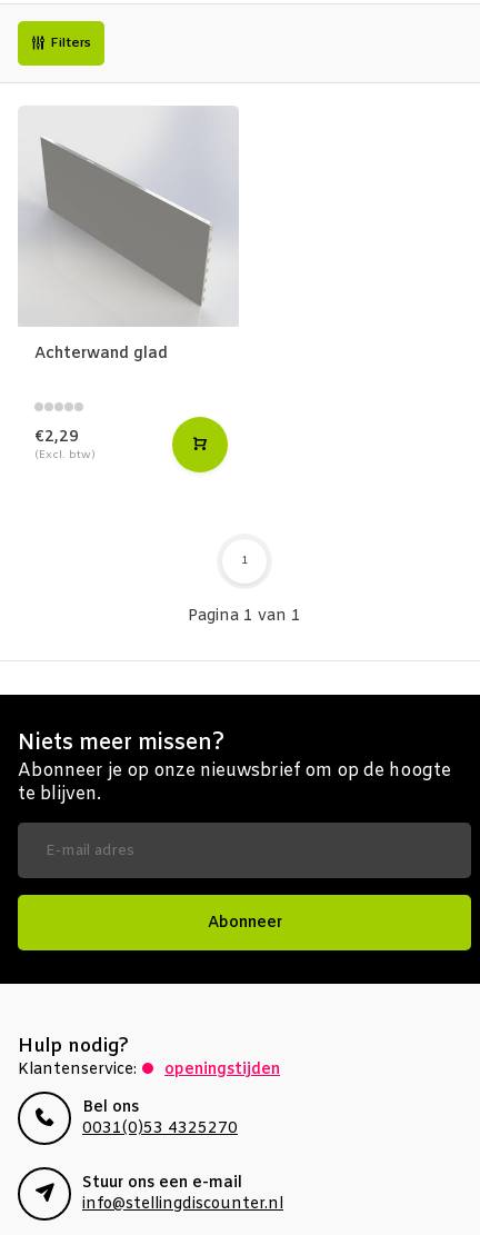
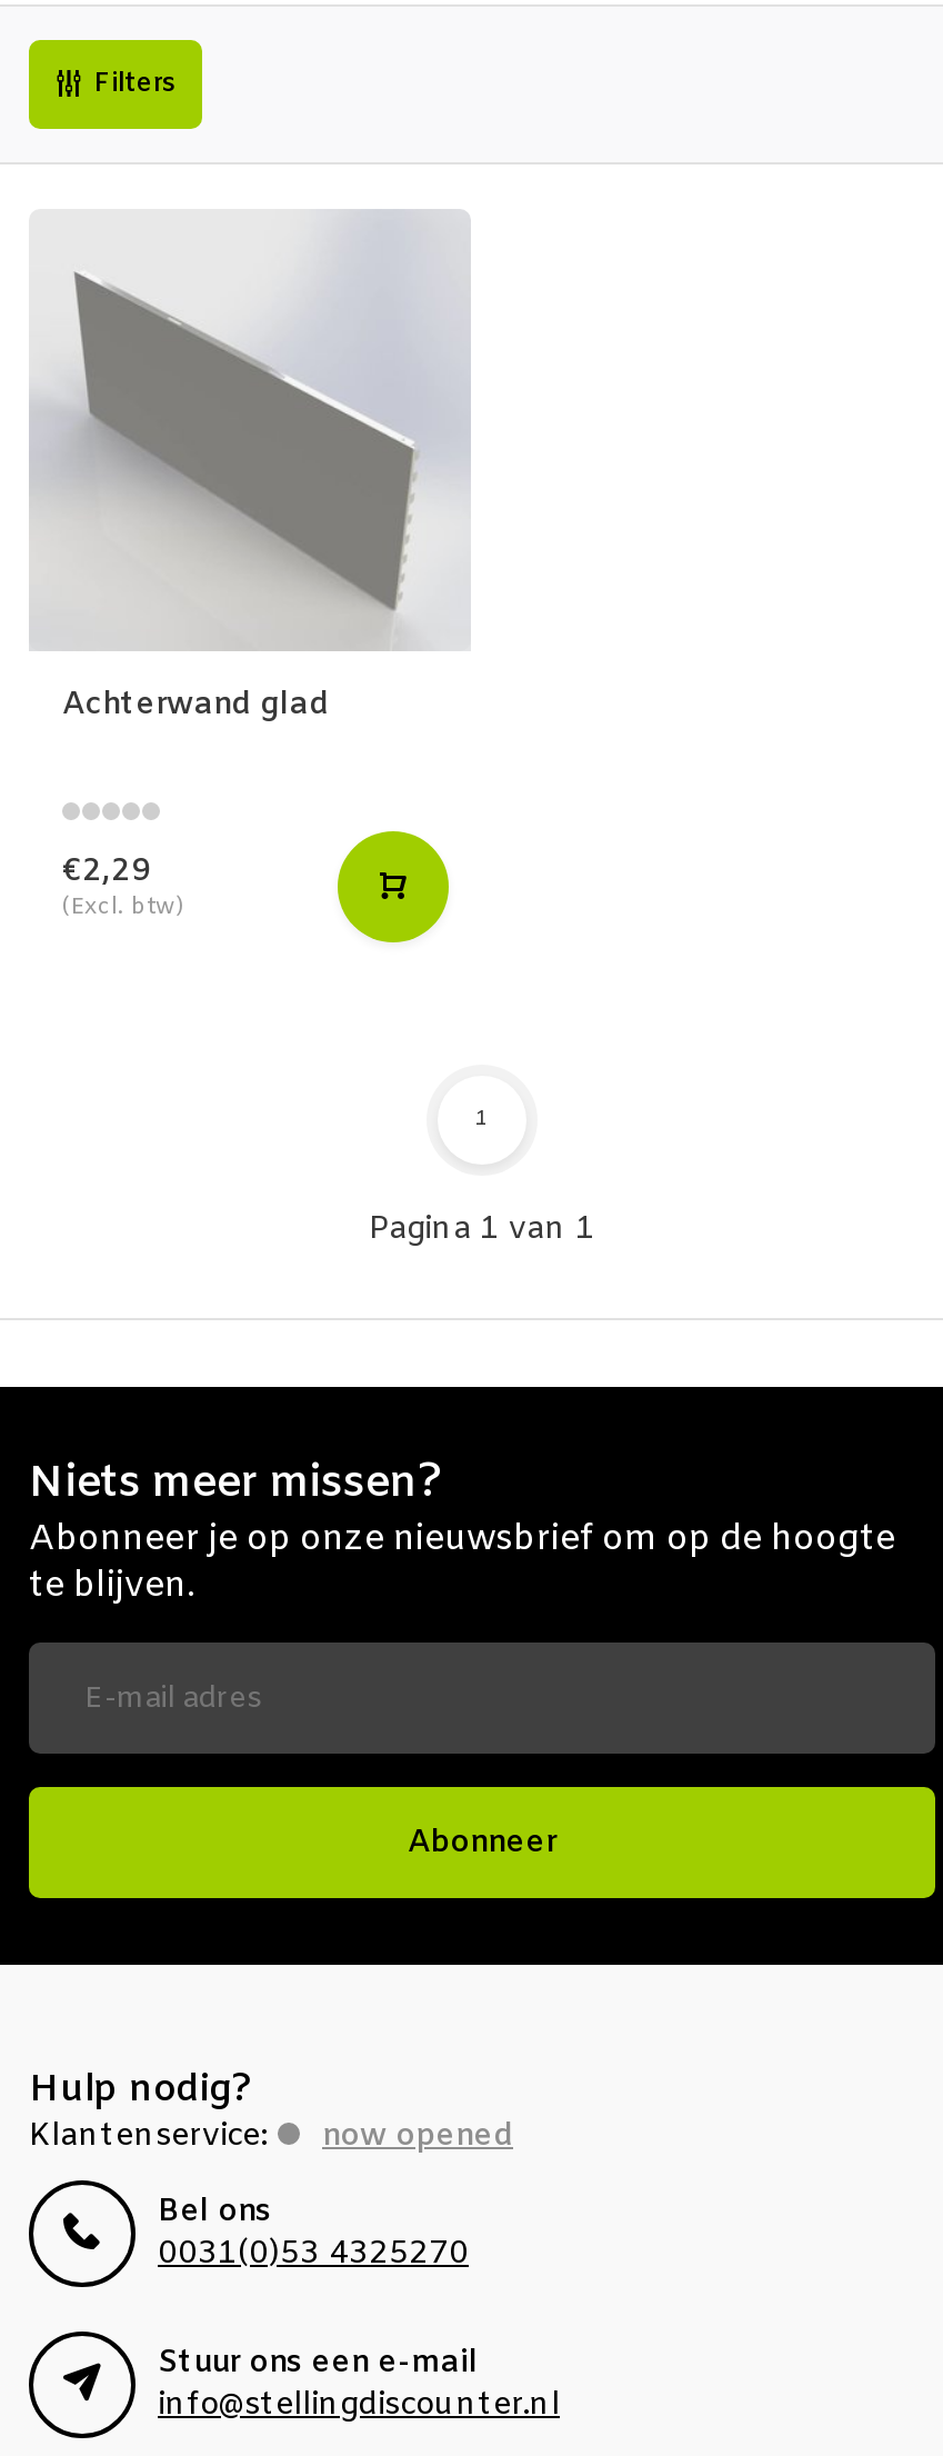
- openingstijden
+ now opened
